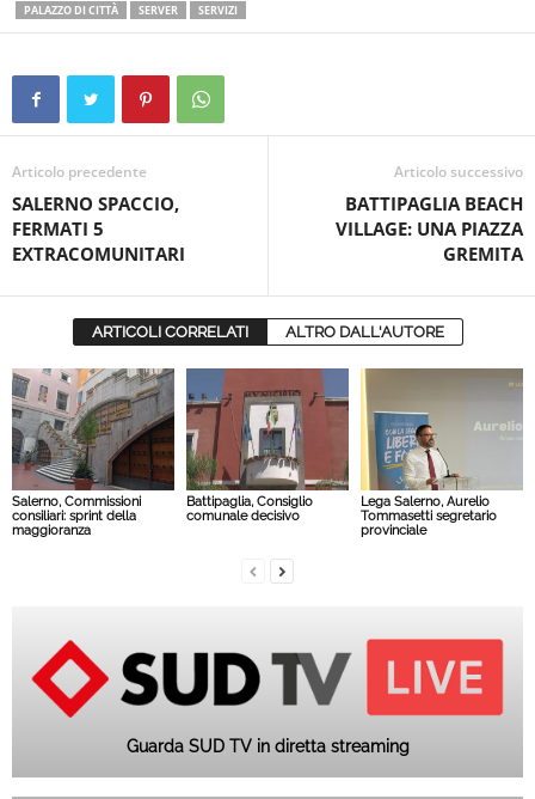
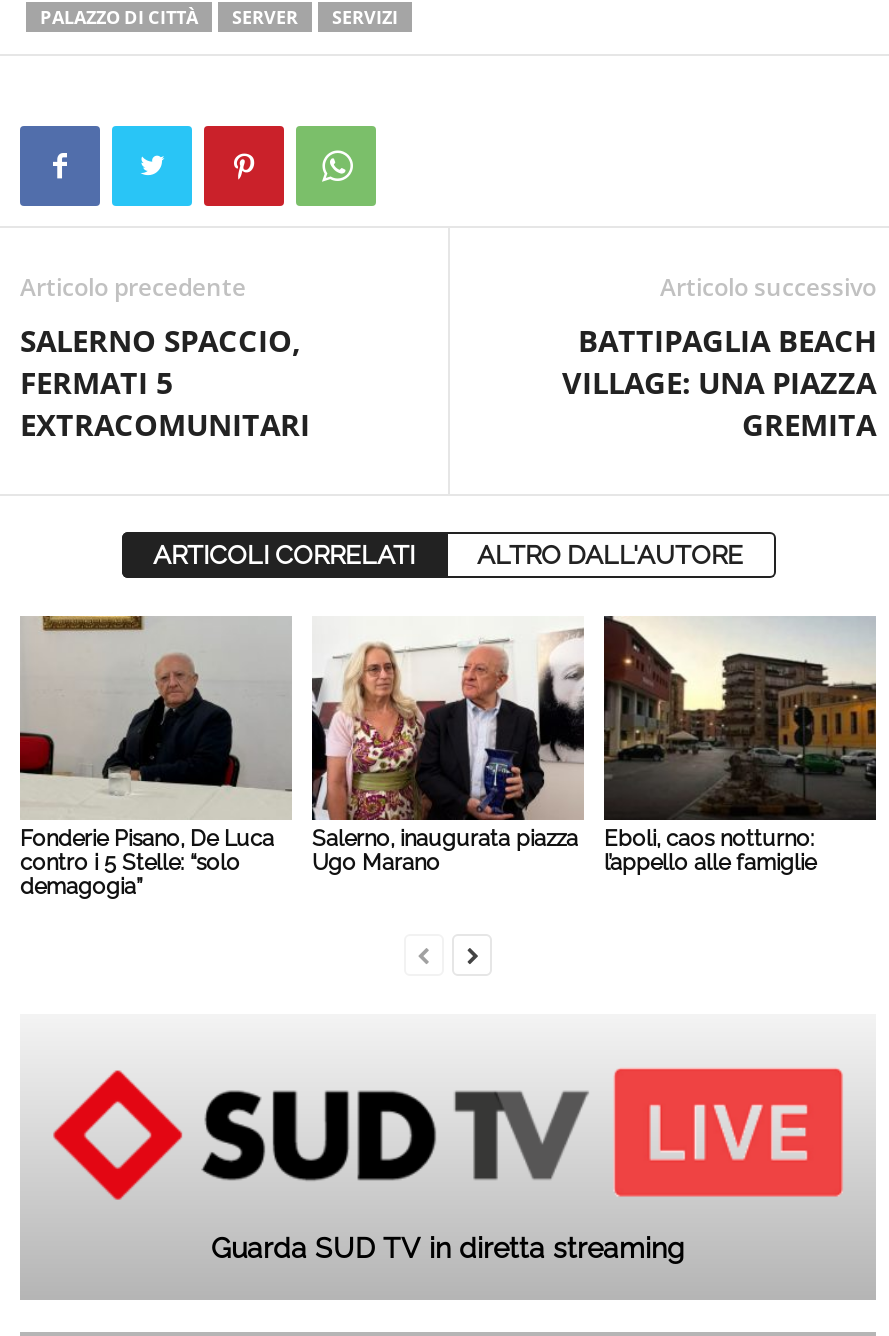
- [image]
- Salerno, Commissioni
- consiliari: sprint della
- maggioranza
+ [image]
+ Fonderie Pisano, De Luca
+ contro i 5 Stelle: “solo
+ demagogia”

- [image]
- Battipaglia, Consiglio
- comunale decisivo
+ [image]
+ Salerno, inaugurata piazza
+ Ugo Marano

- [image]
- Lega Salerno, Aurelio
- Tommasetti segretario
- provinciale
+ [image]
+ Eboli, caos notturno:
+ l’appello alle famiglie
